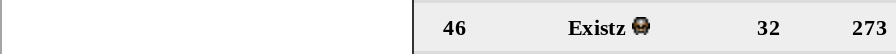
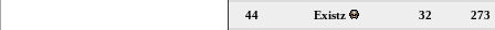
- 46
+ 44
